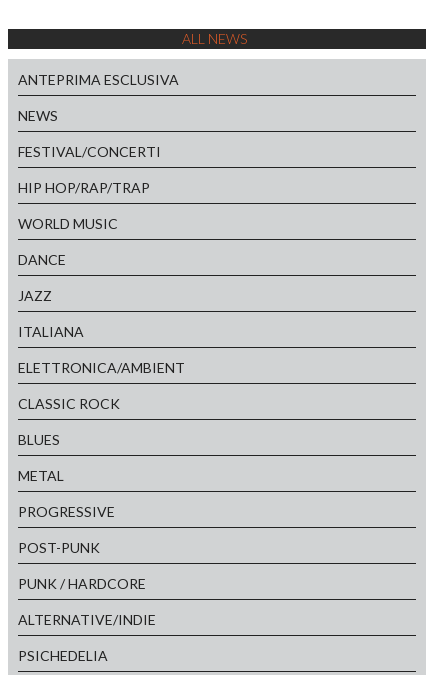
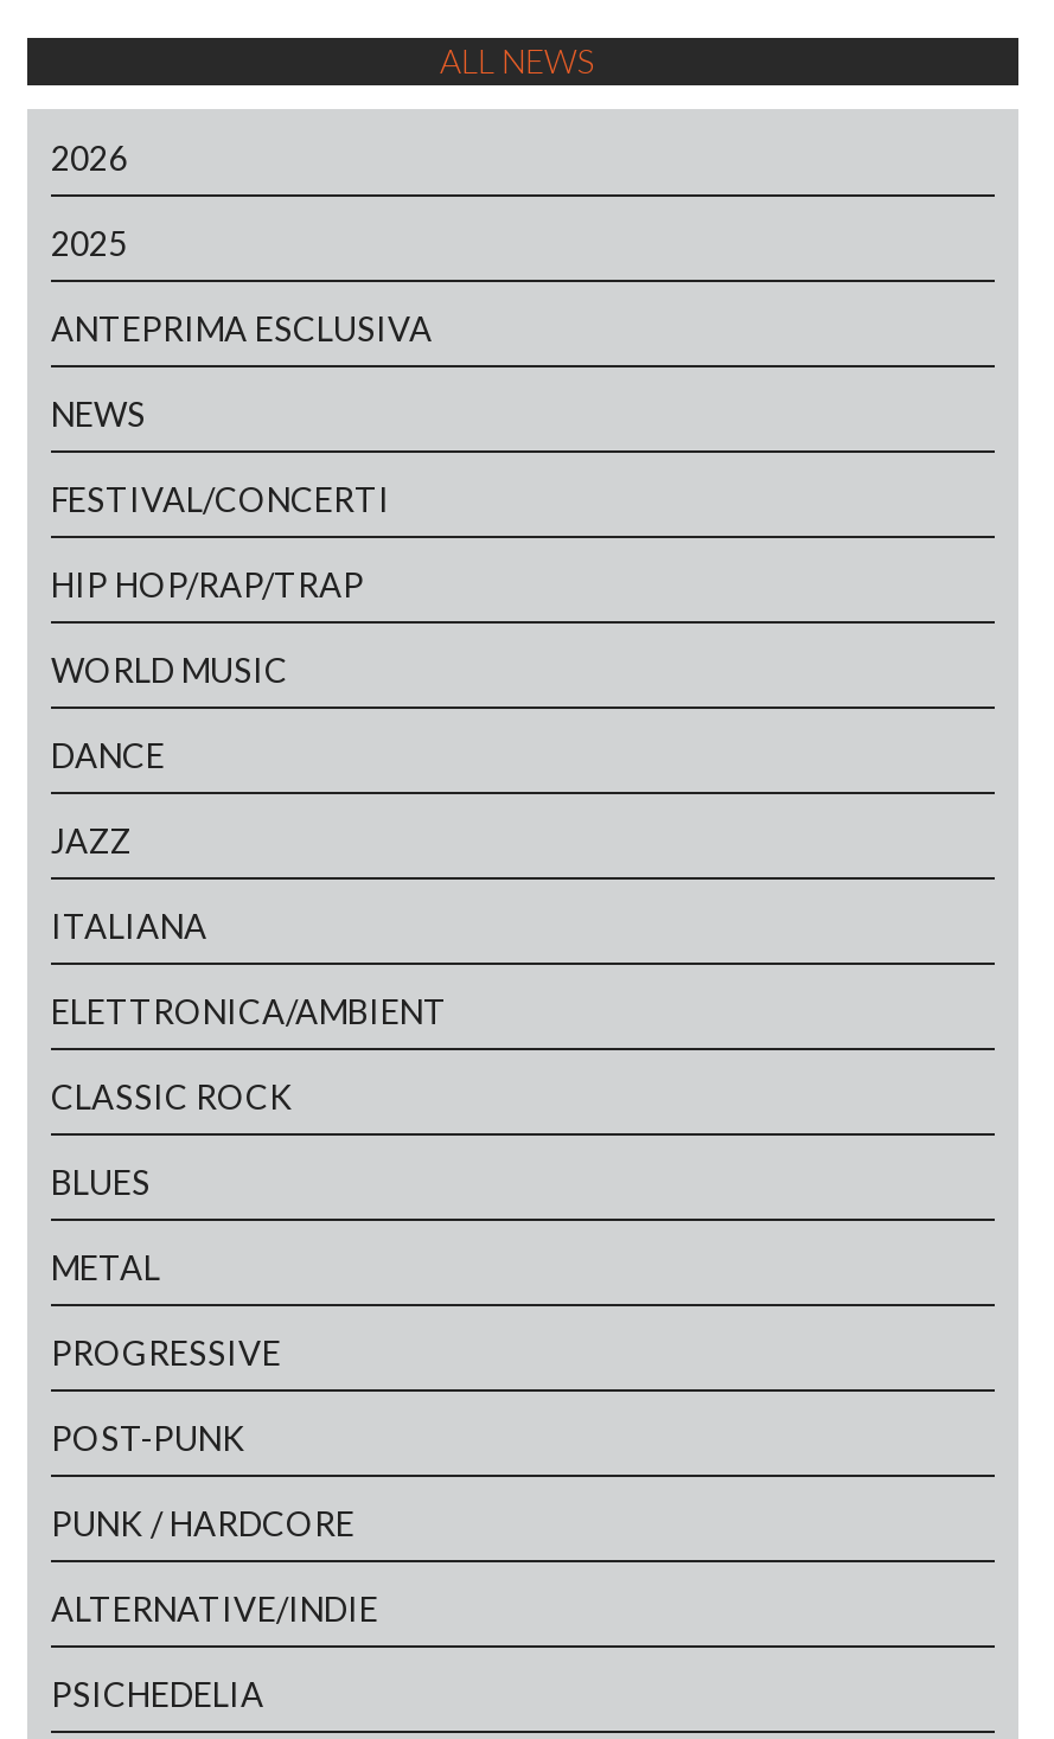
+ 2026
+ 2025
